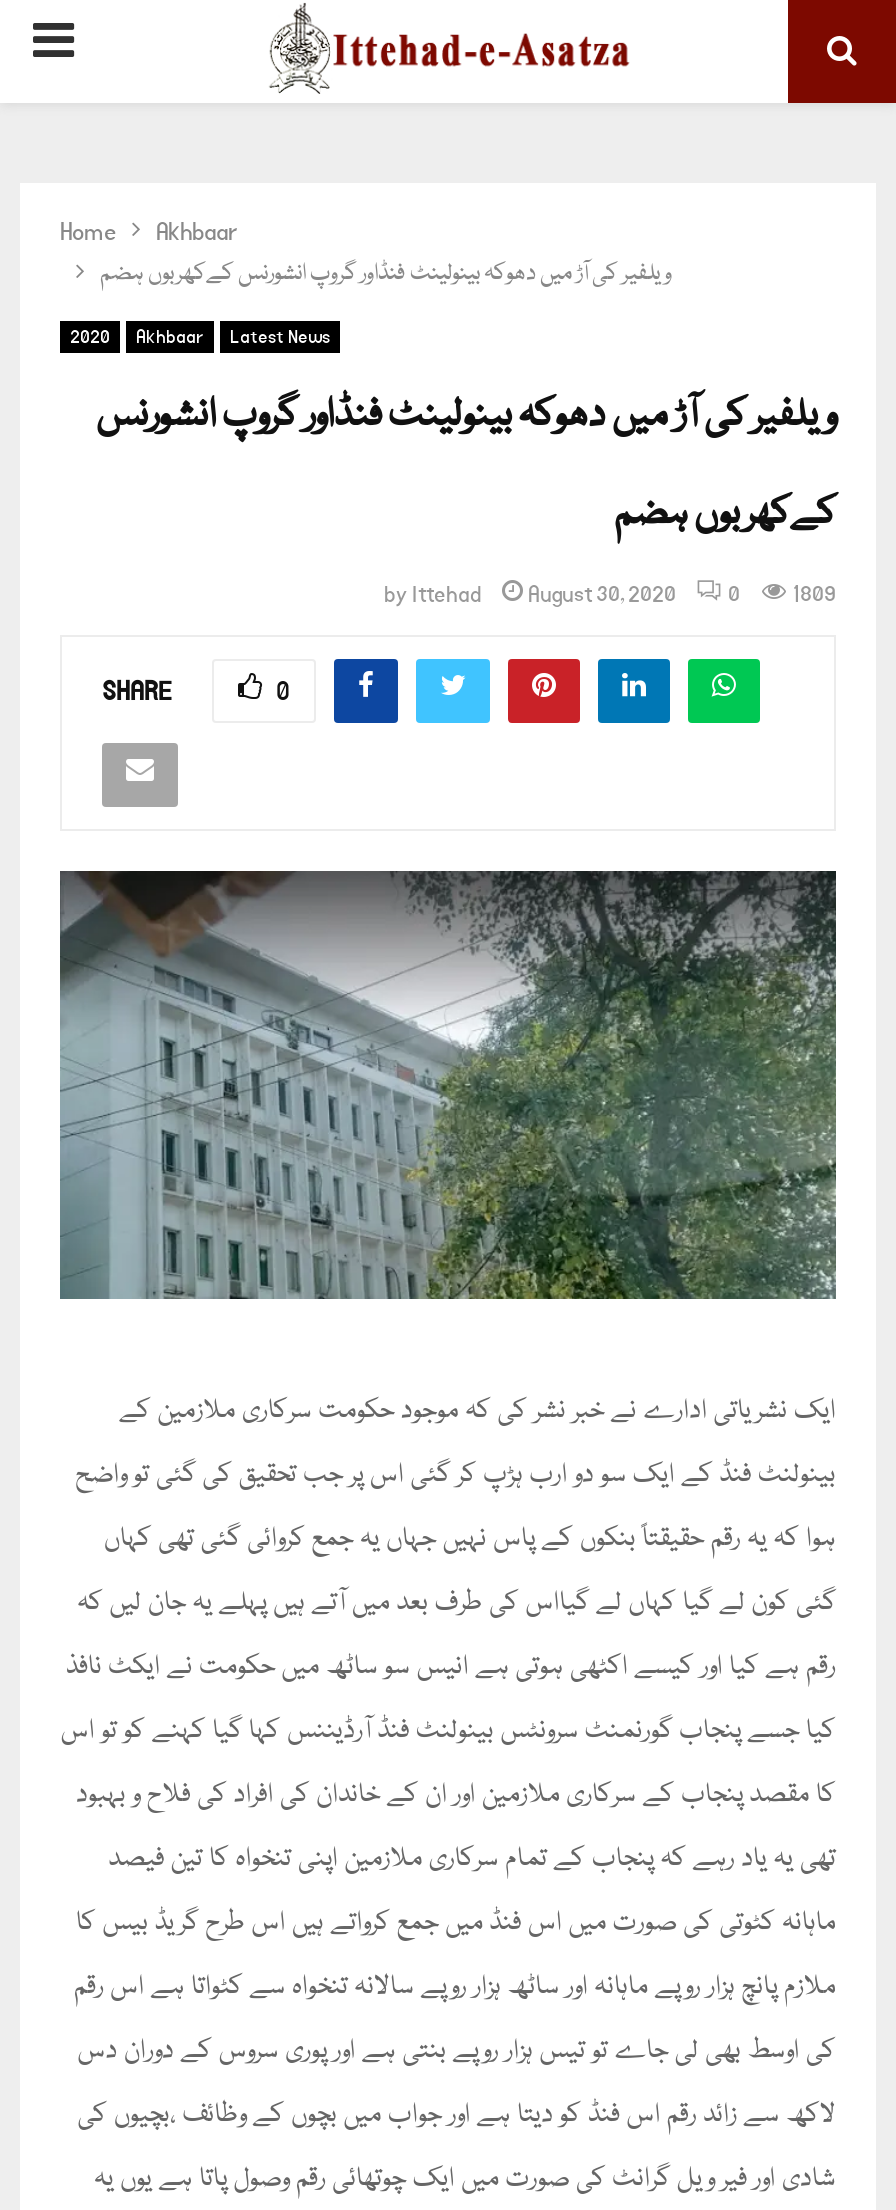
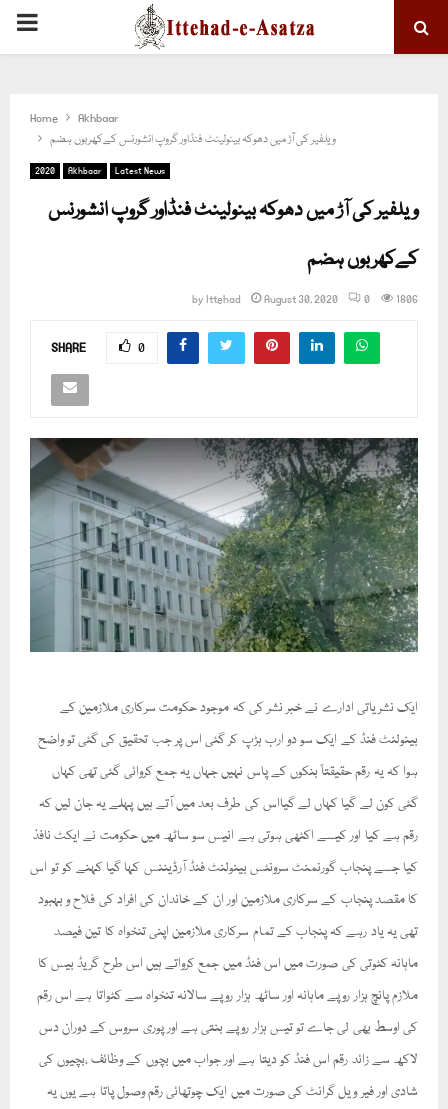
- by Ittehad August 30, 2020 0 1809
+ by Ittehad August 30, 2020 0 1806
